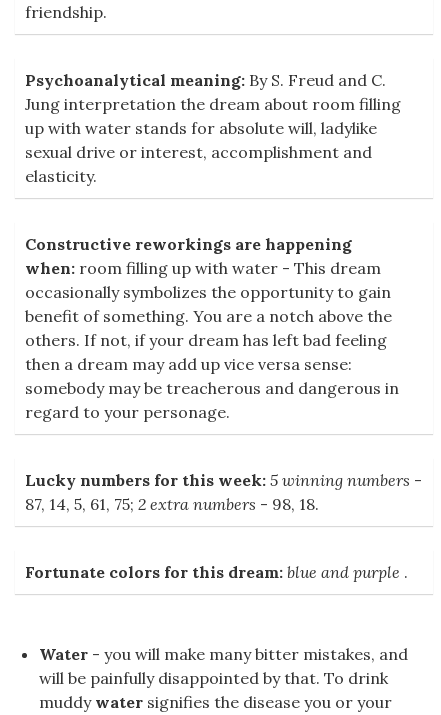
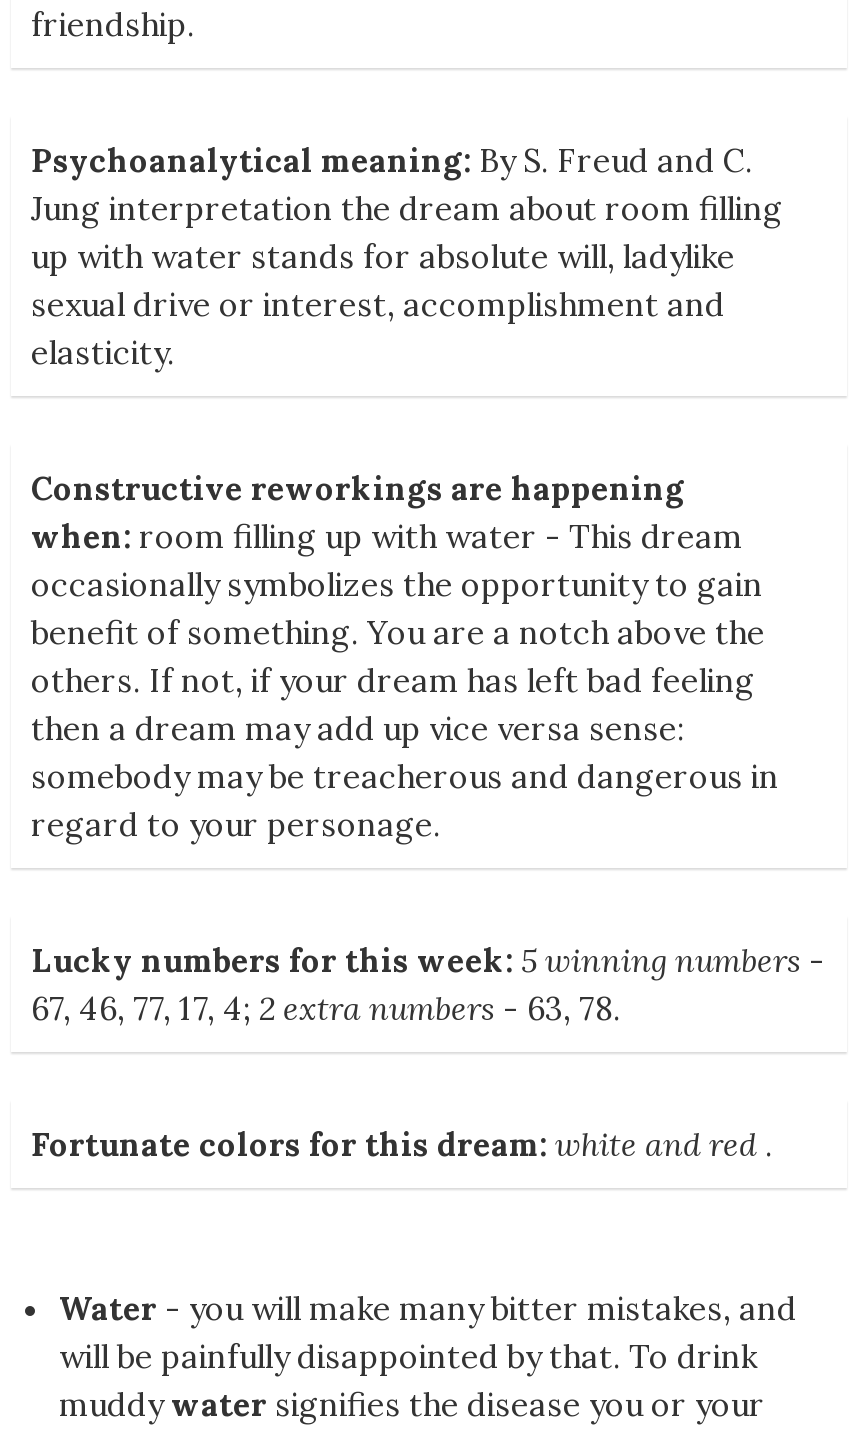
- 87, 14, 5, 61, 75; 2 extra numbers - 98, 18.
+ 67, 46, 77, 17, 4; 2 extra numbers - 63, 78.

- Fortunate colors for this dream: blue and purple.
+ Fortunate colors for this dream: white and red.
